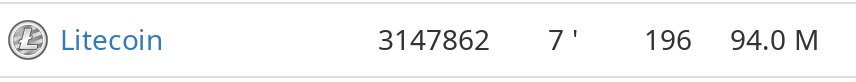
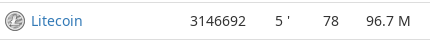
- 3147862
+ 3146692

- 7 '
+ 5 '

- 196
+ 78

- 94.0 M
+ 96.7 M
